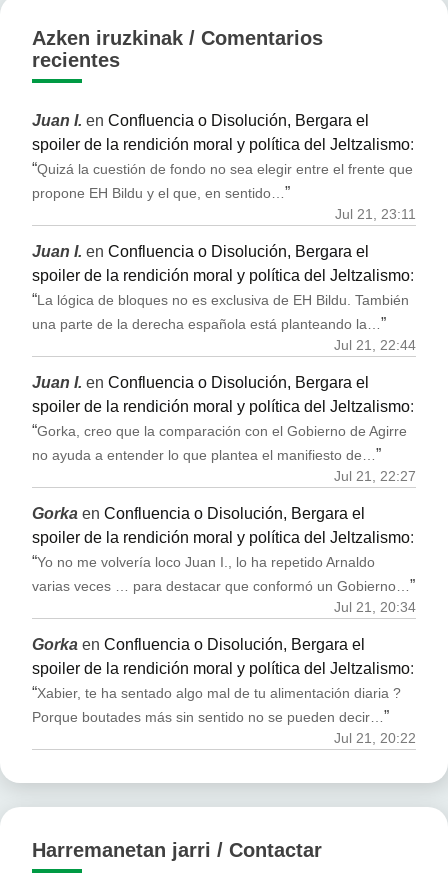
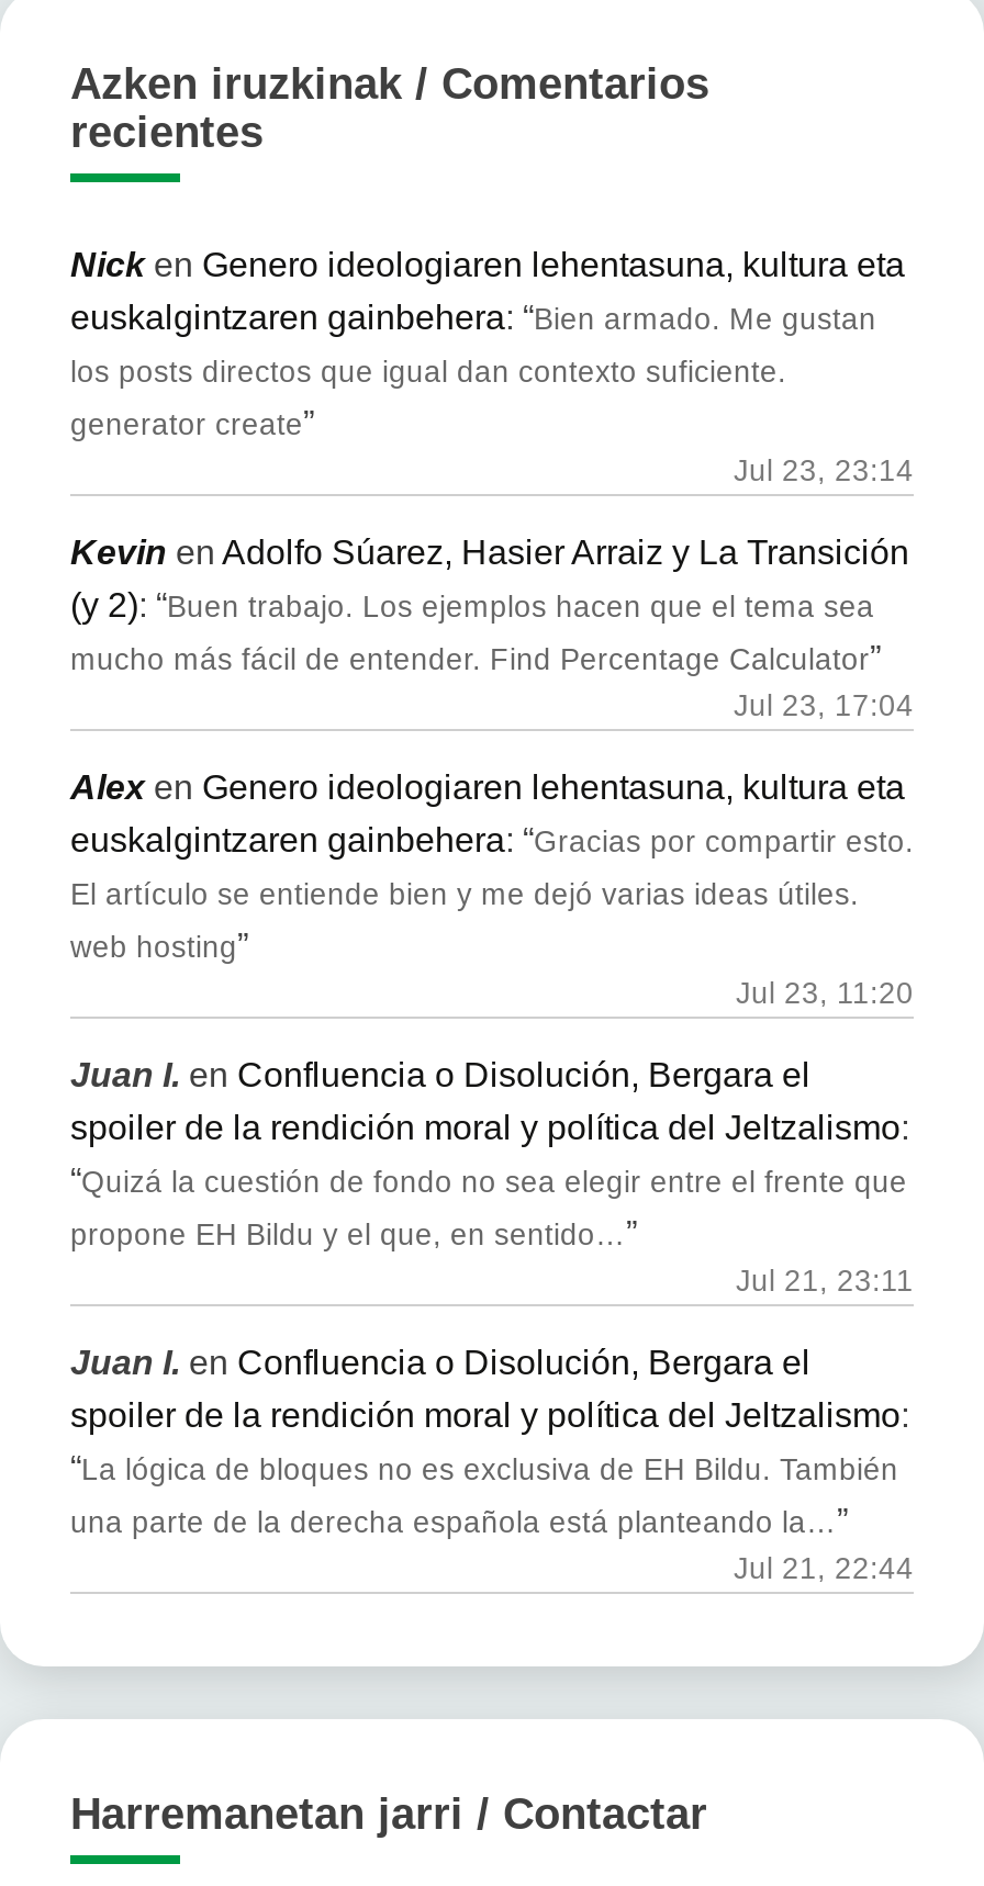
+ Nick en Genero ideologiaren lehentasuna, kultura eta
+ euskalgintzaren gainbehera: “Bien armado. Me gustan
+ los posts directos que igual dan contexto suficiente.
+ generator create”
+ Jul 23, 23:14
+ Kevin en Adolfo Súarez, Hasier Arraiz y La Transición
+ (y 2): “Buen trabajo. Los ejemplos hacen que el tema sea
+ mucho más fácil de entender. Find Percentage Calculator”
+ Jul 23, 17:04
+ Alex en Genero ideologiaren lehentasuna, kultura eta
+ euskalgintzaren gainbehera: “Gracias por compartir esto.
+ El artículo se entiende bien y me dejó varias ideas útiles.
+ web hosting”
+ Jul 23, 11:20

moved down: Juan I. en Confluencia o Disolución, Bergara el | spoiler de la rendición moral y política del Jeltzalismo: | “Quizá la cuestión de fondo no sea elegir entre el frente que | ... | una parte de la derecha española está planteando la…” | Jul 21, 22:44

- Juan I. en Confluencia o Disolución, Bergara el
- spoiler de la rendición moral y política del Jeltzalismo:
- “Gorka, creo que la comparación con el Gobierno de Agirre
- no ayuda a entender lo que plantea el manifiesto de…”
- Jul 21, 22:27
- Gorka en Confluencia o Disolución, Bergara el
- spoiler de la rendición moral y política del Jeltzalismo:
- “Yo no me volvería loco Juan I., lo ha repetido Arnaldo
- varias veces … para destacar que conformó un Gobierno…”
- Jul 21, 20:34
- Gorka en Confluencia o Disolución, Bergara el
- spoiler de la rendición moral y política del Jeltzalismo:
- “Xabier, te ha sentado algo mal de tu alimentación diaria ?
- Porque boutades más sin sentido no se pueden decir…”
- Jul 21, 20:22
